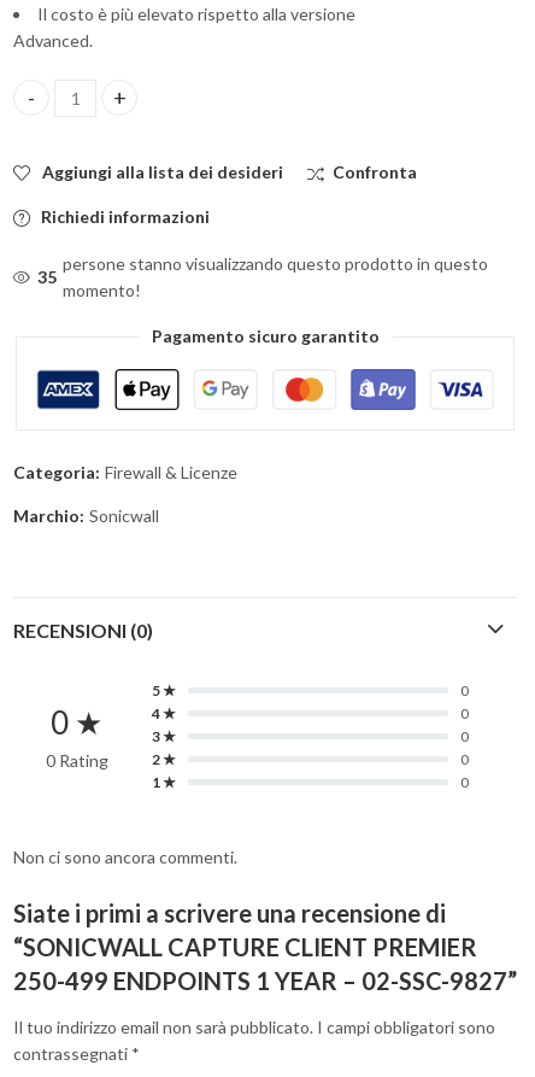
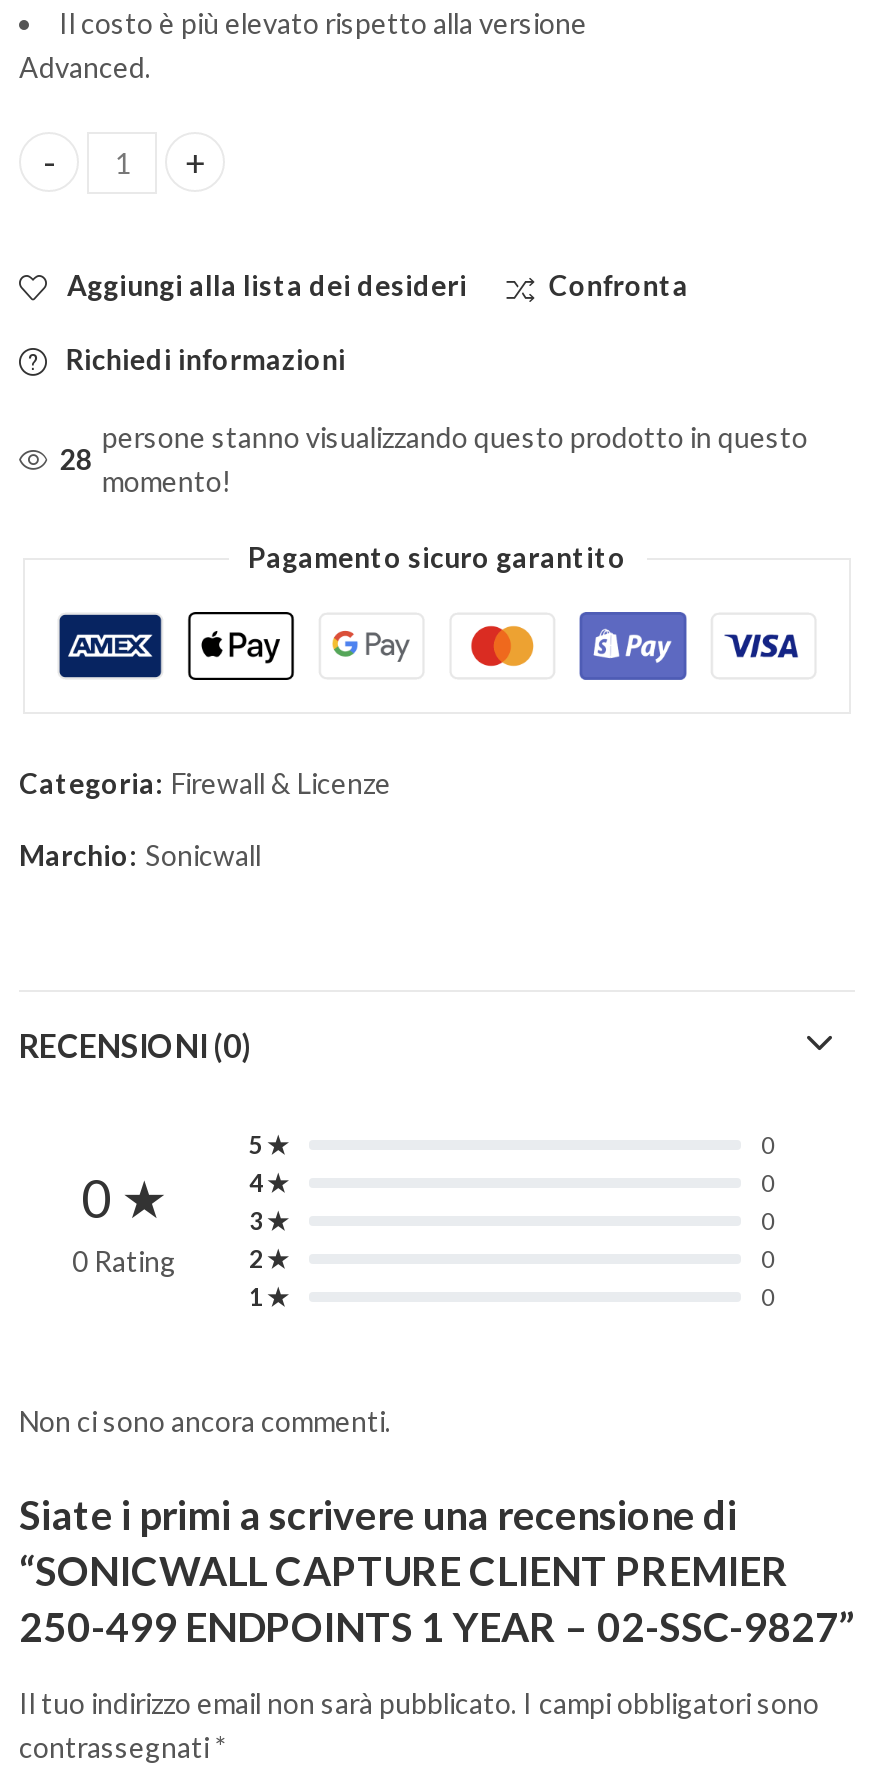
- 35
+ 28
